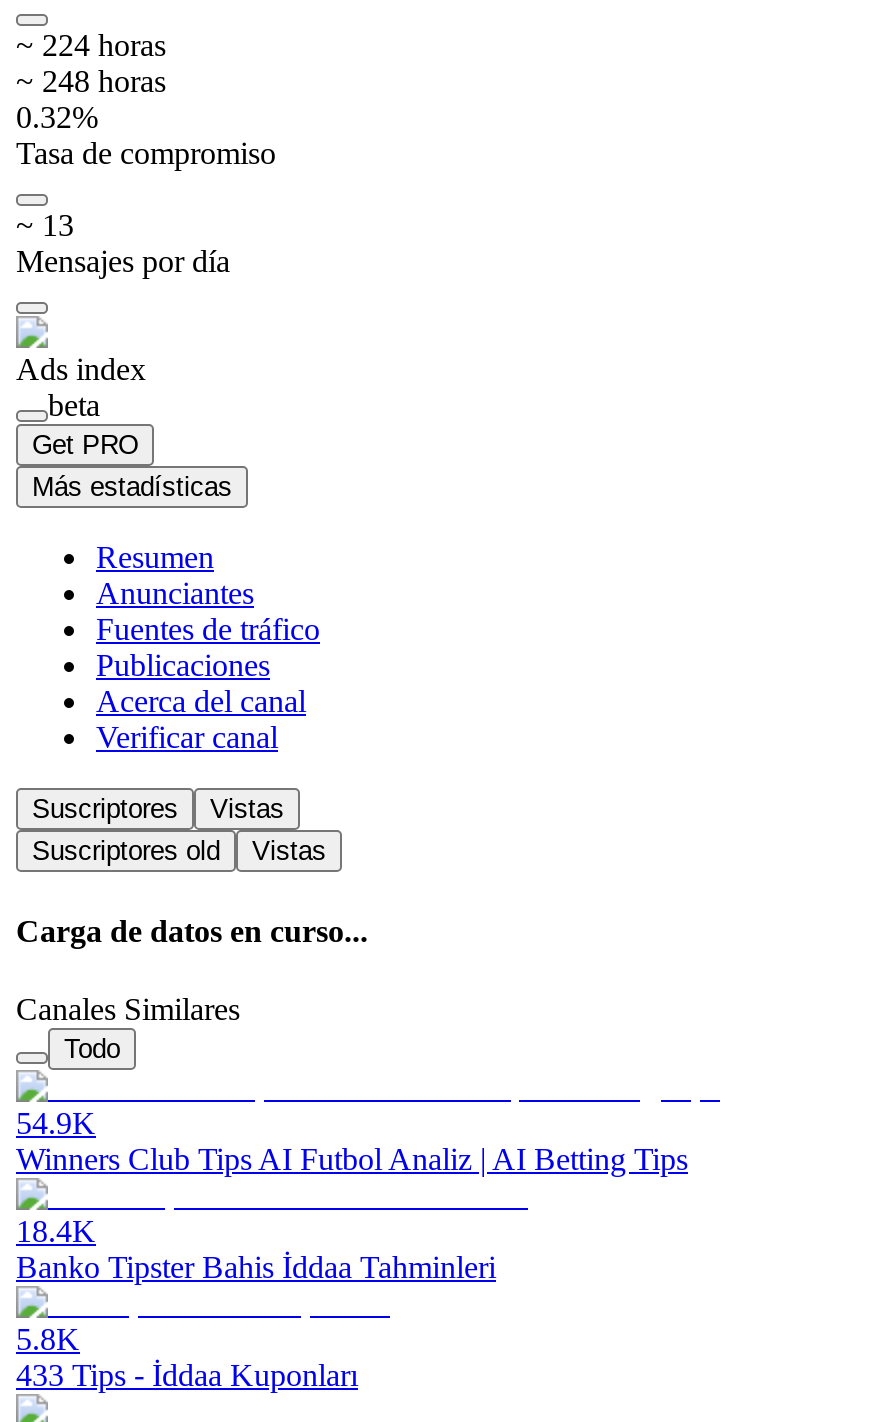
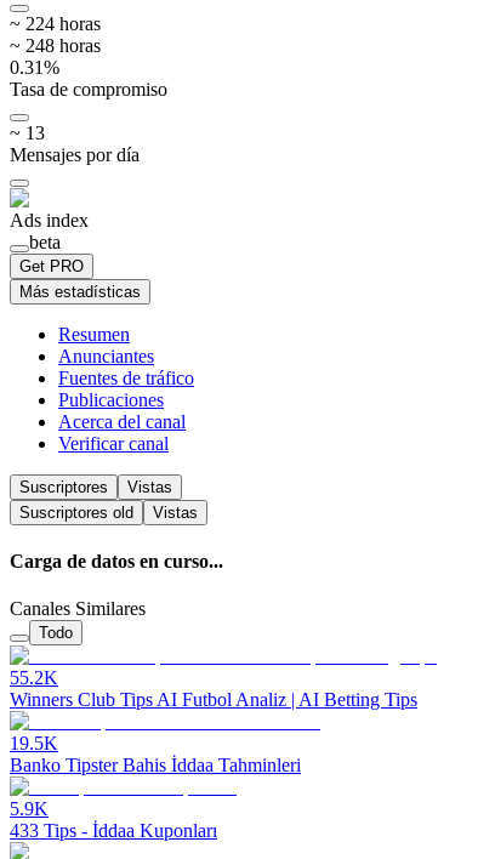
- 0.32%
+ 0.31%

- 54.9K
+ 55.2K

- 18.4K
+ 19.5K

- 5.8K
+ 5.9K
